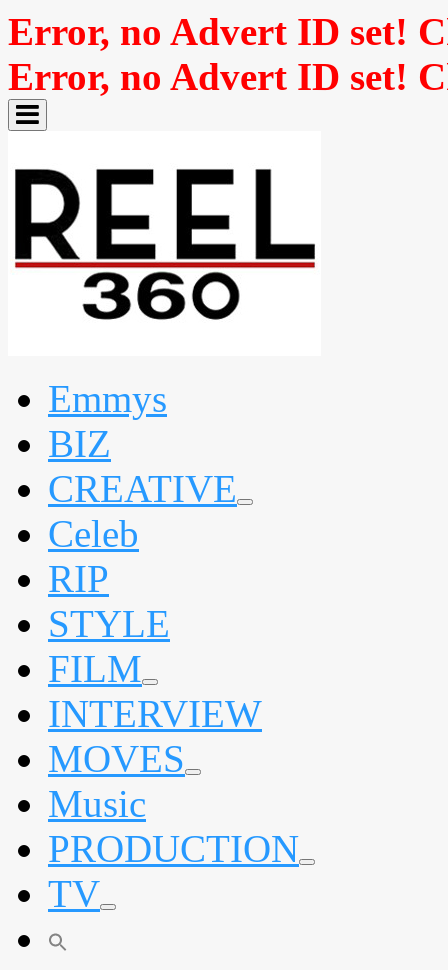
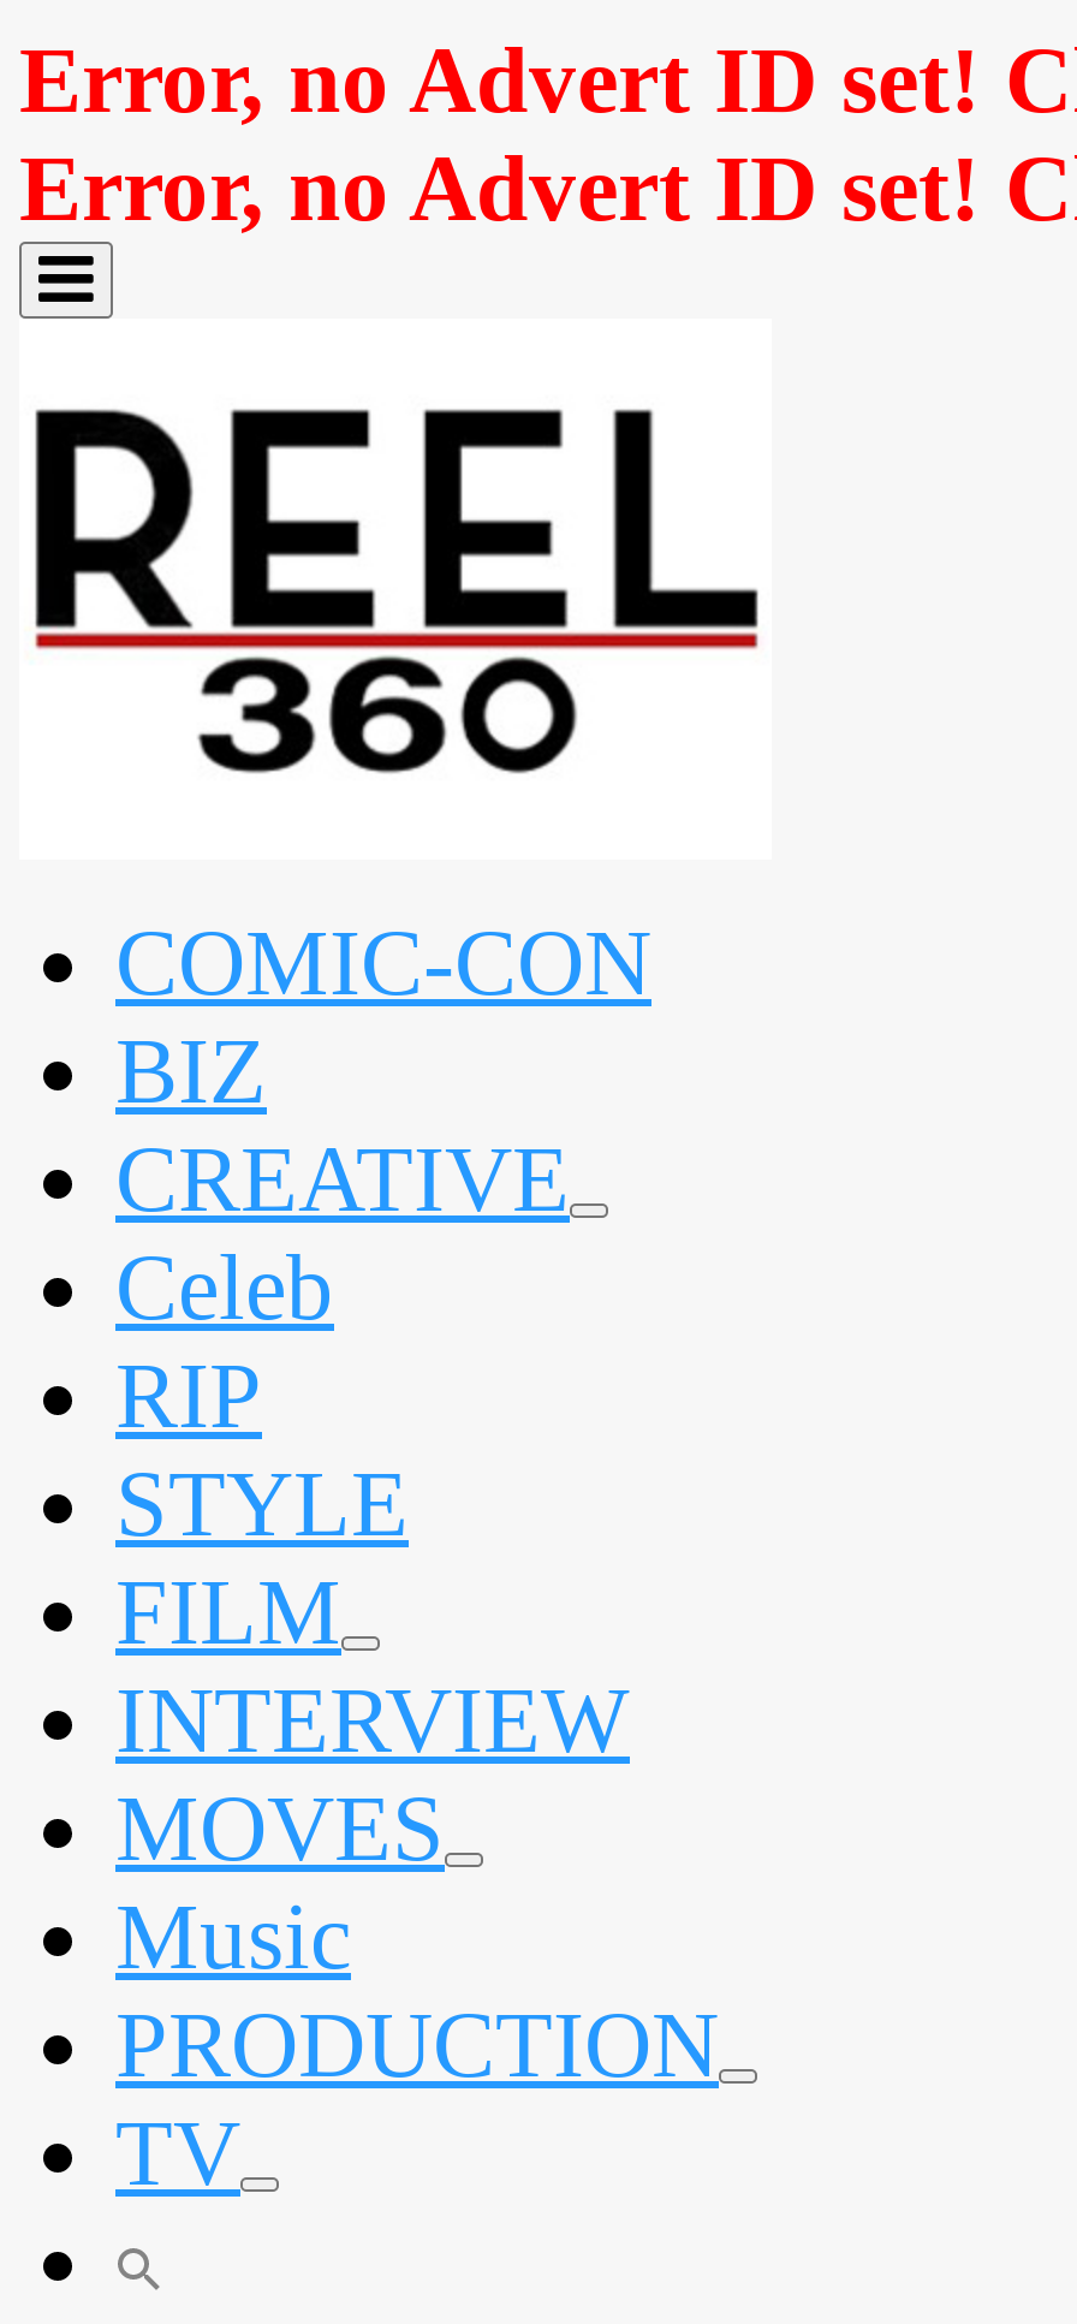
- Emmys
+ COMIC-CON
